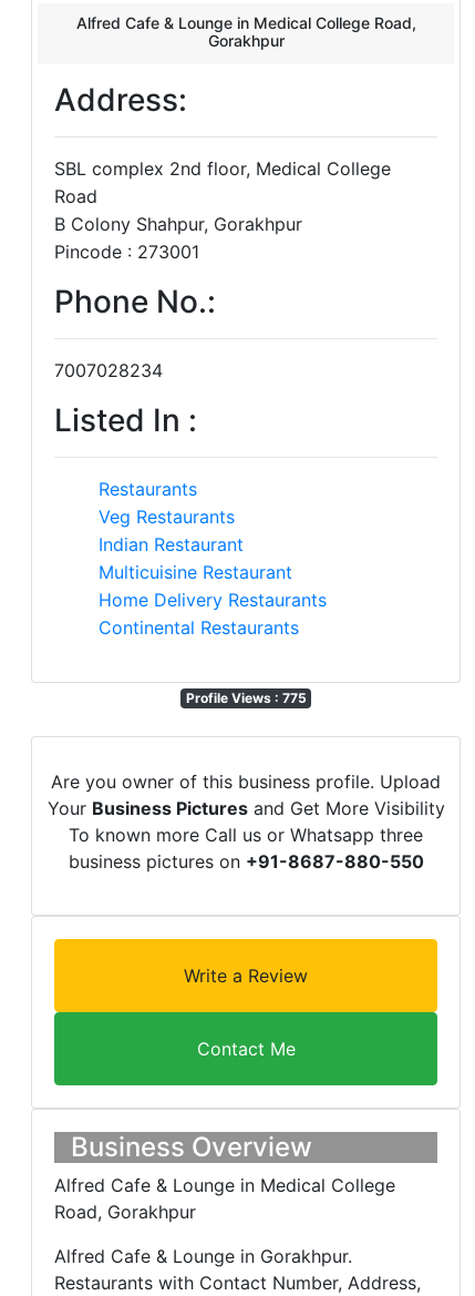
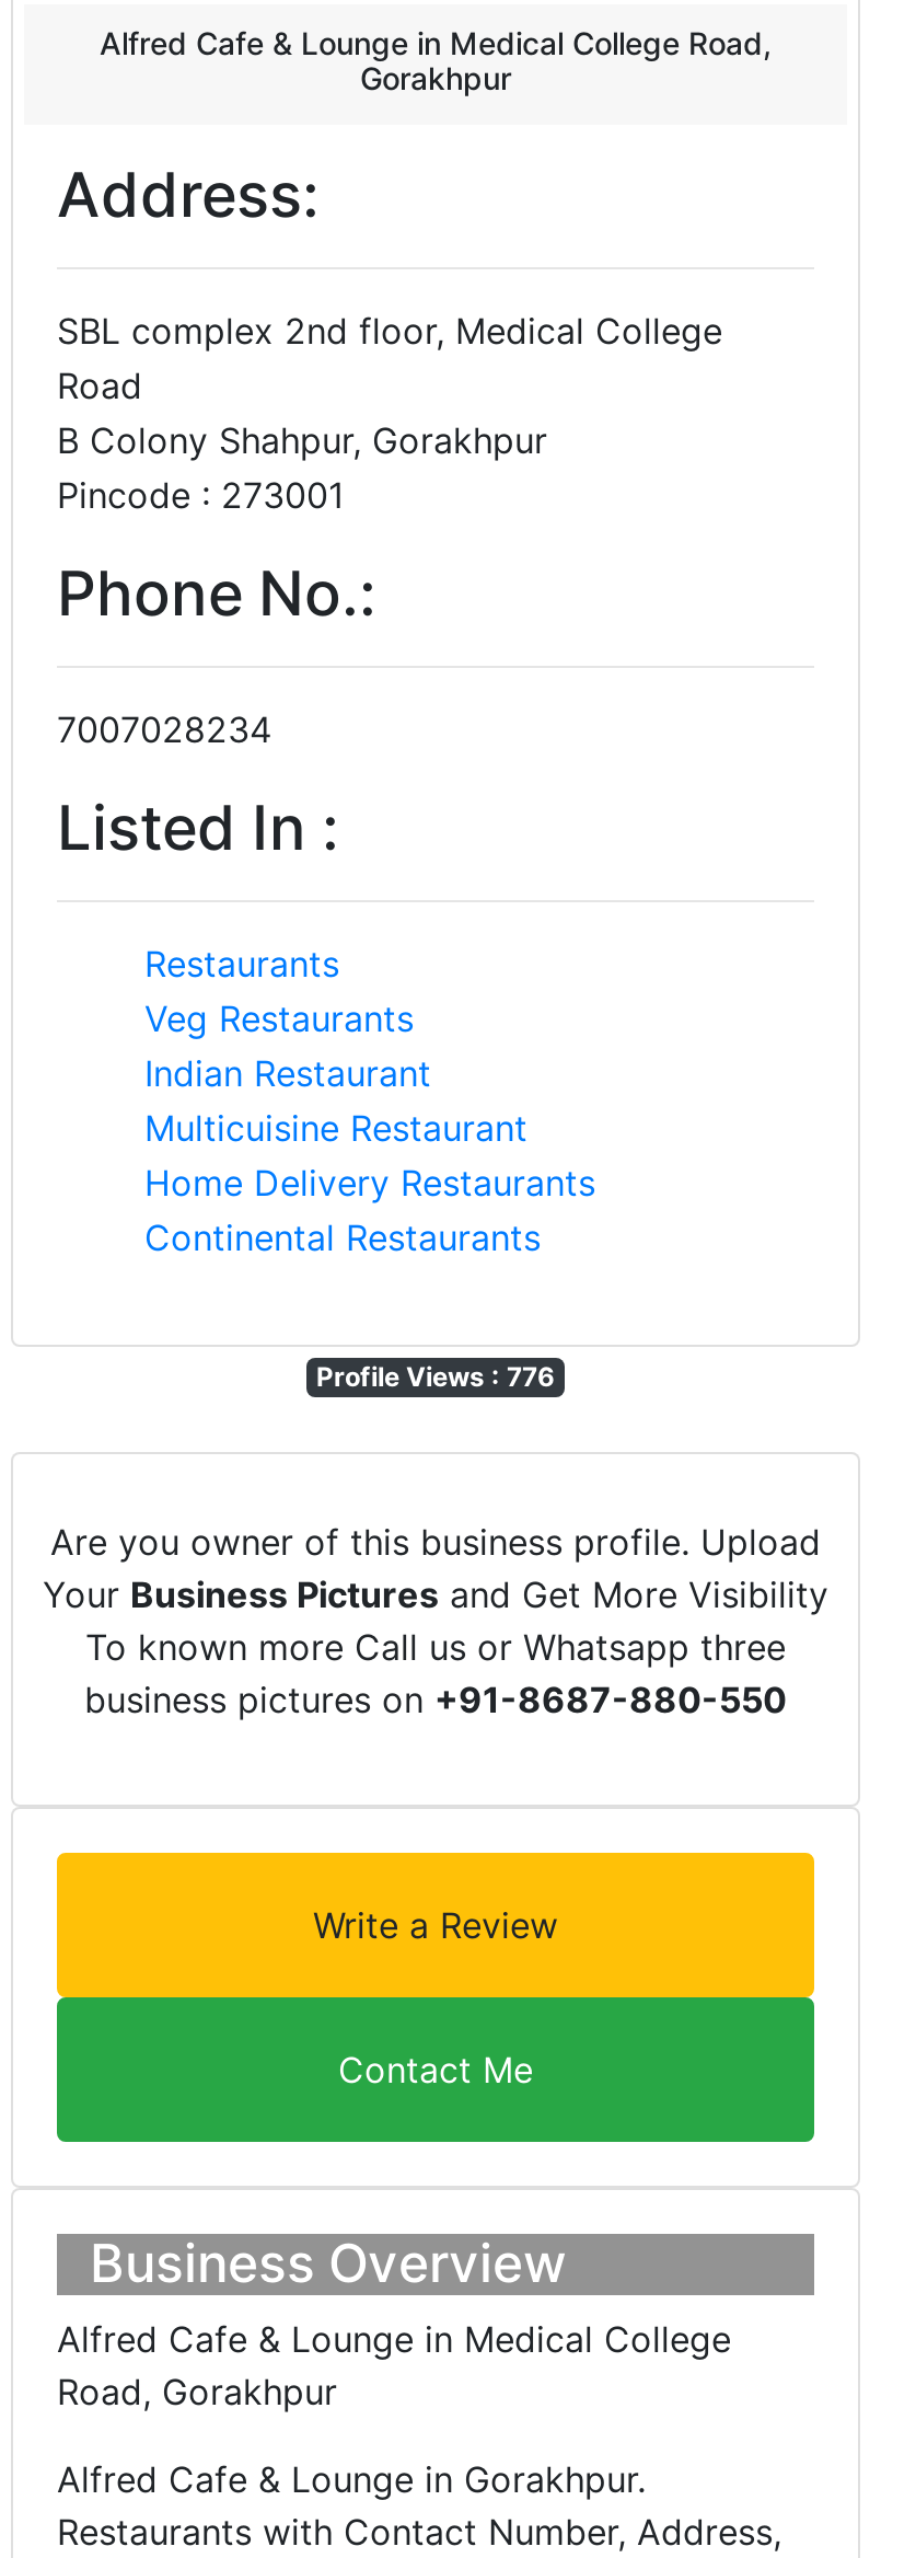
- Profile Views : 775
+ Profile Views : 776
